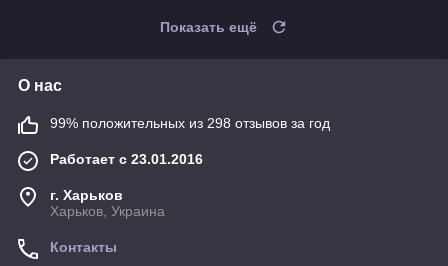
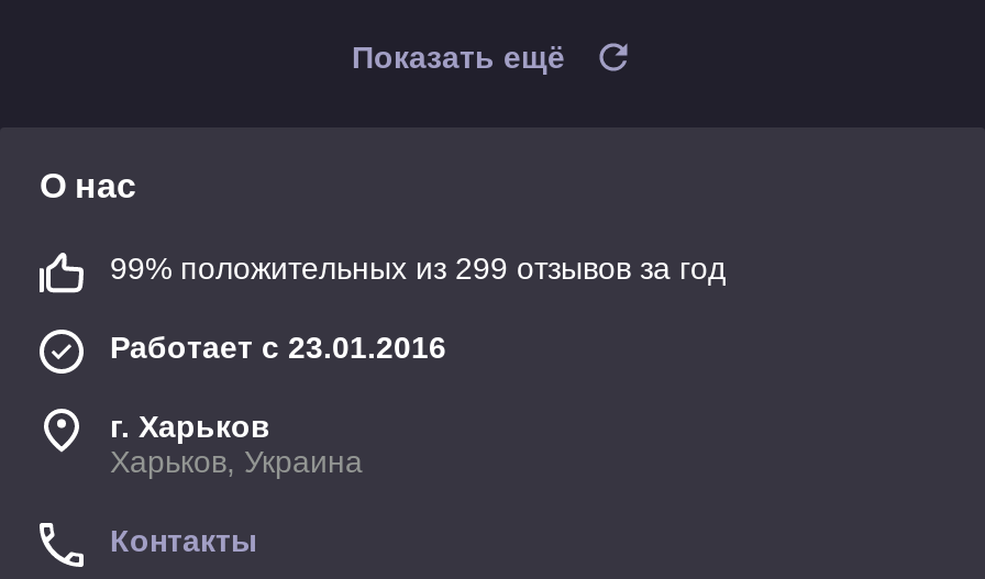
- 99% положительных из 298 отзывов за год
+ 99% положительных из 299 отзывов за год
